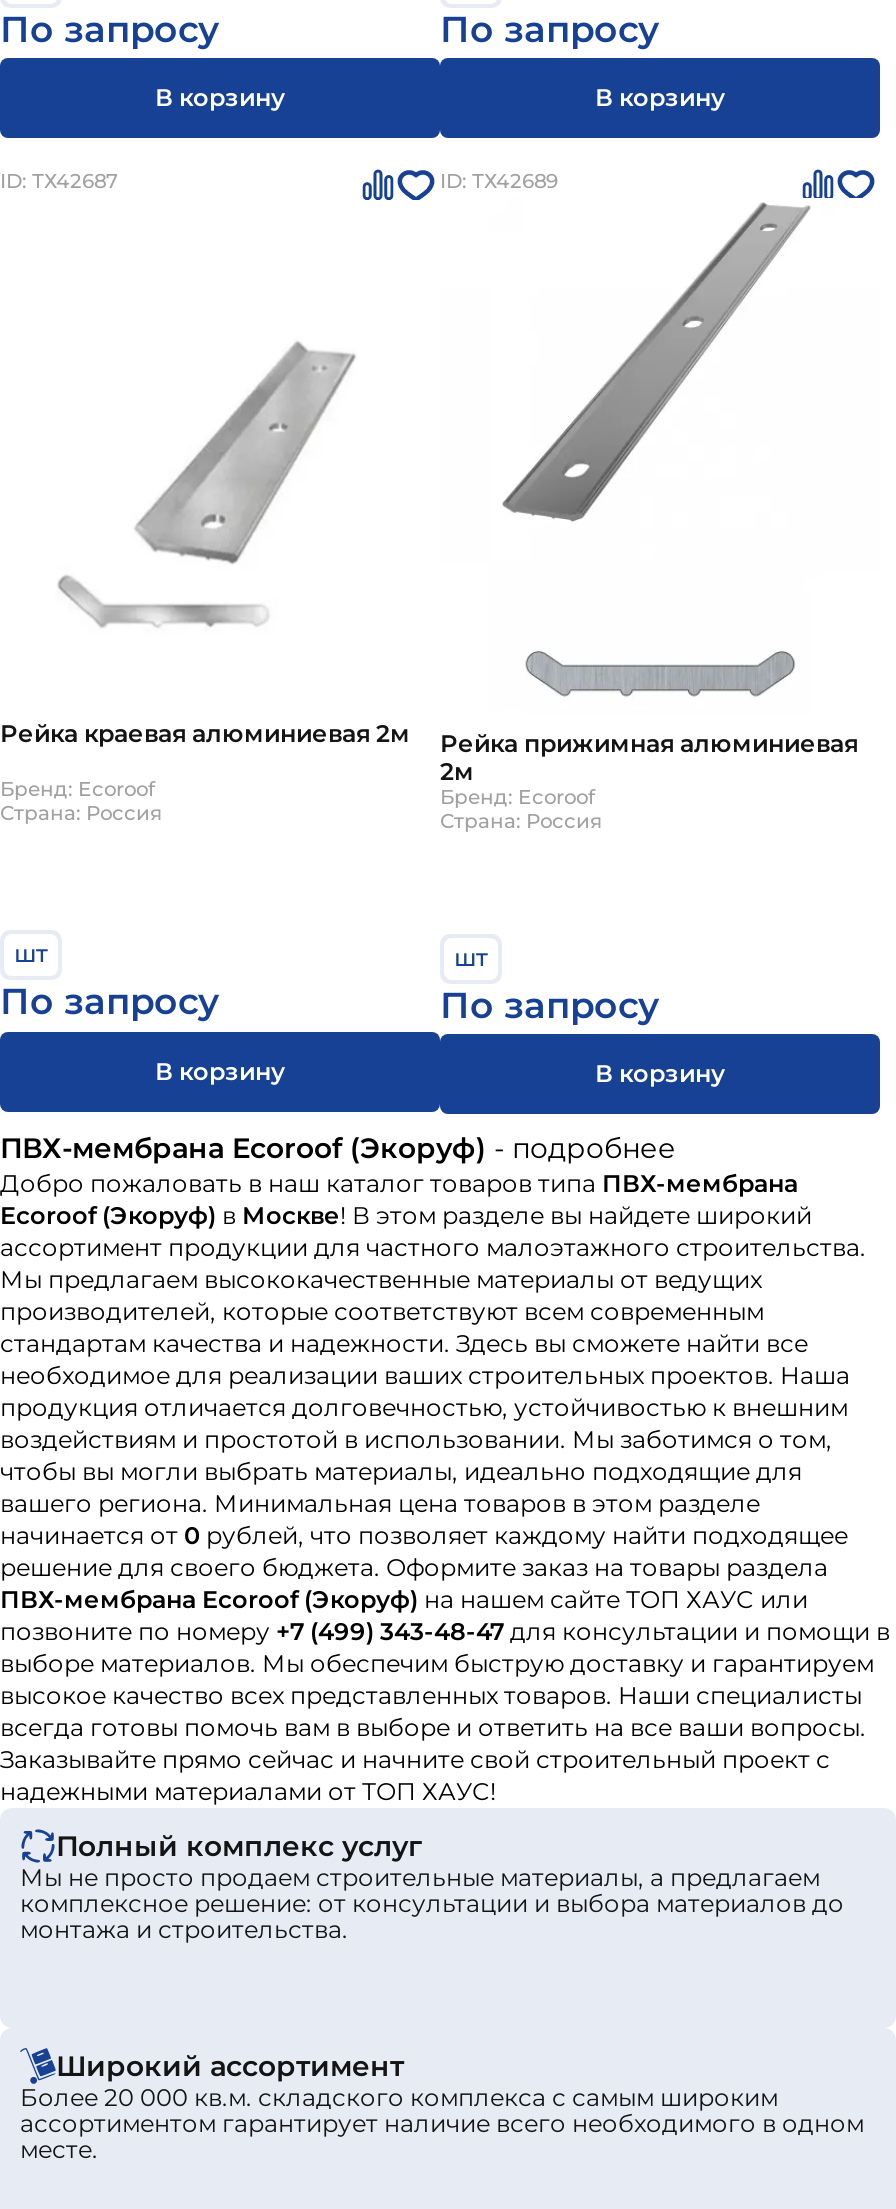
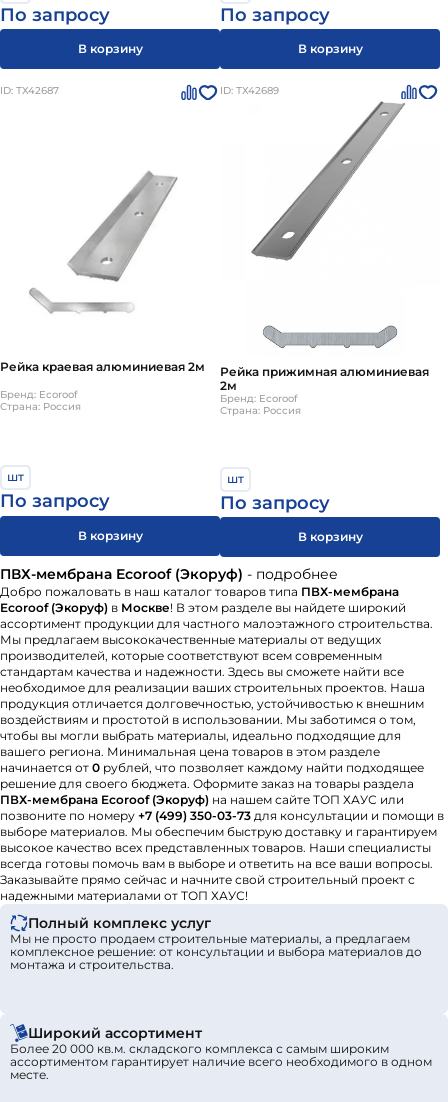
- позвоните по номеру +7 (499) 343-48-47 для консультации и помощи в
+ позвоните по номеру +7 (499) 350-03-73 для консультации и помощи в
